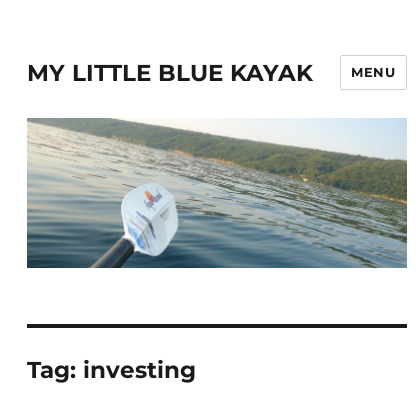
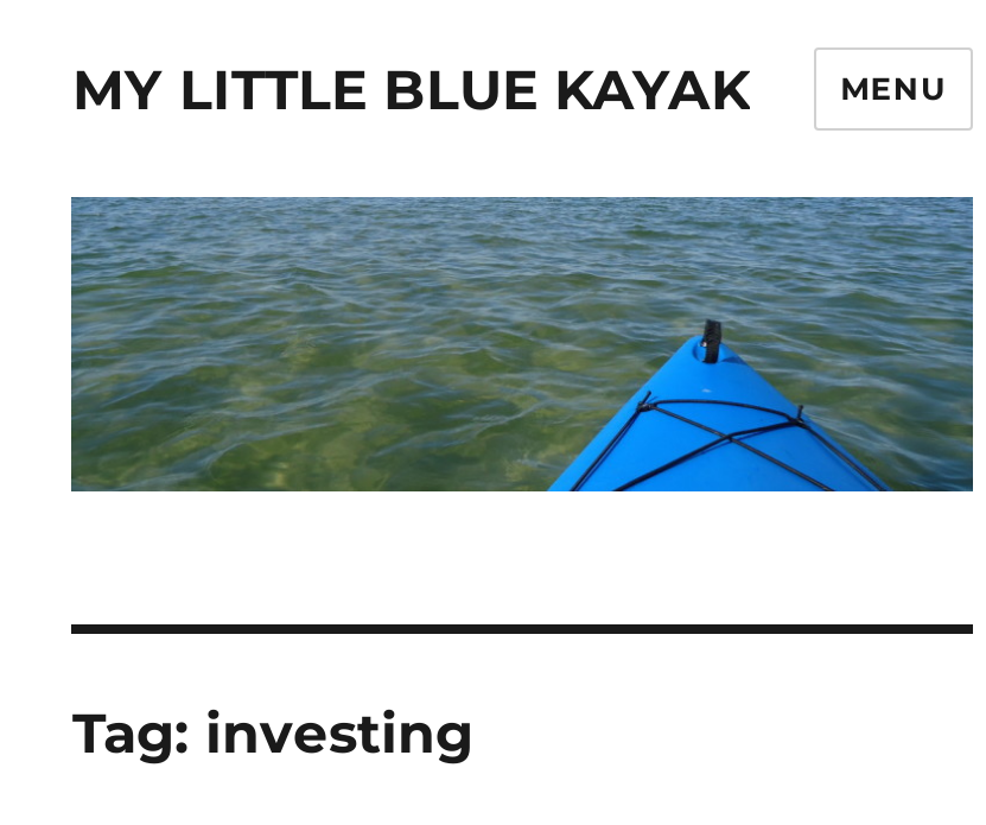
- [image]
+ [image]
